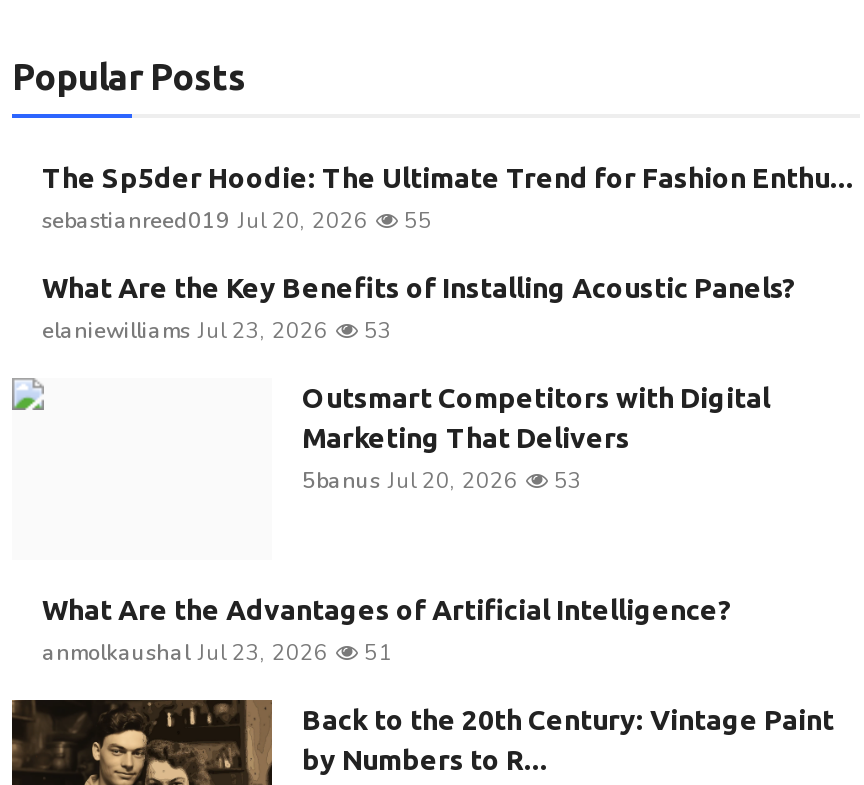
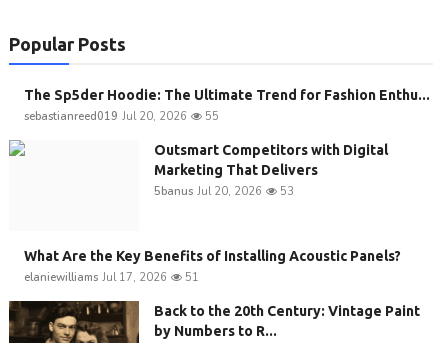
moved down: What Are the Key Benefits of Installing Acoustic Panels?

- elaniewilliams Jul 23, 2026
- 53

- What Are the Advantages of Artificial Intelligence?
- anmolkaushal Jul 23, 2026
+ elaniewilliams Jul 17, 2026
